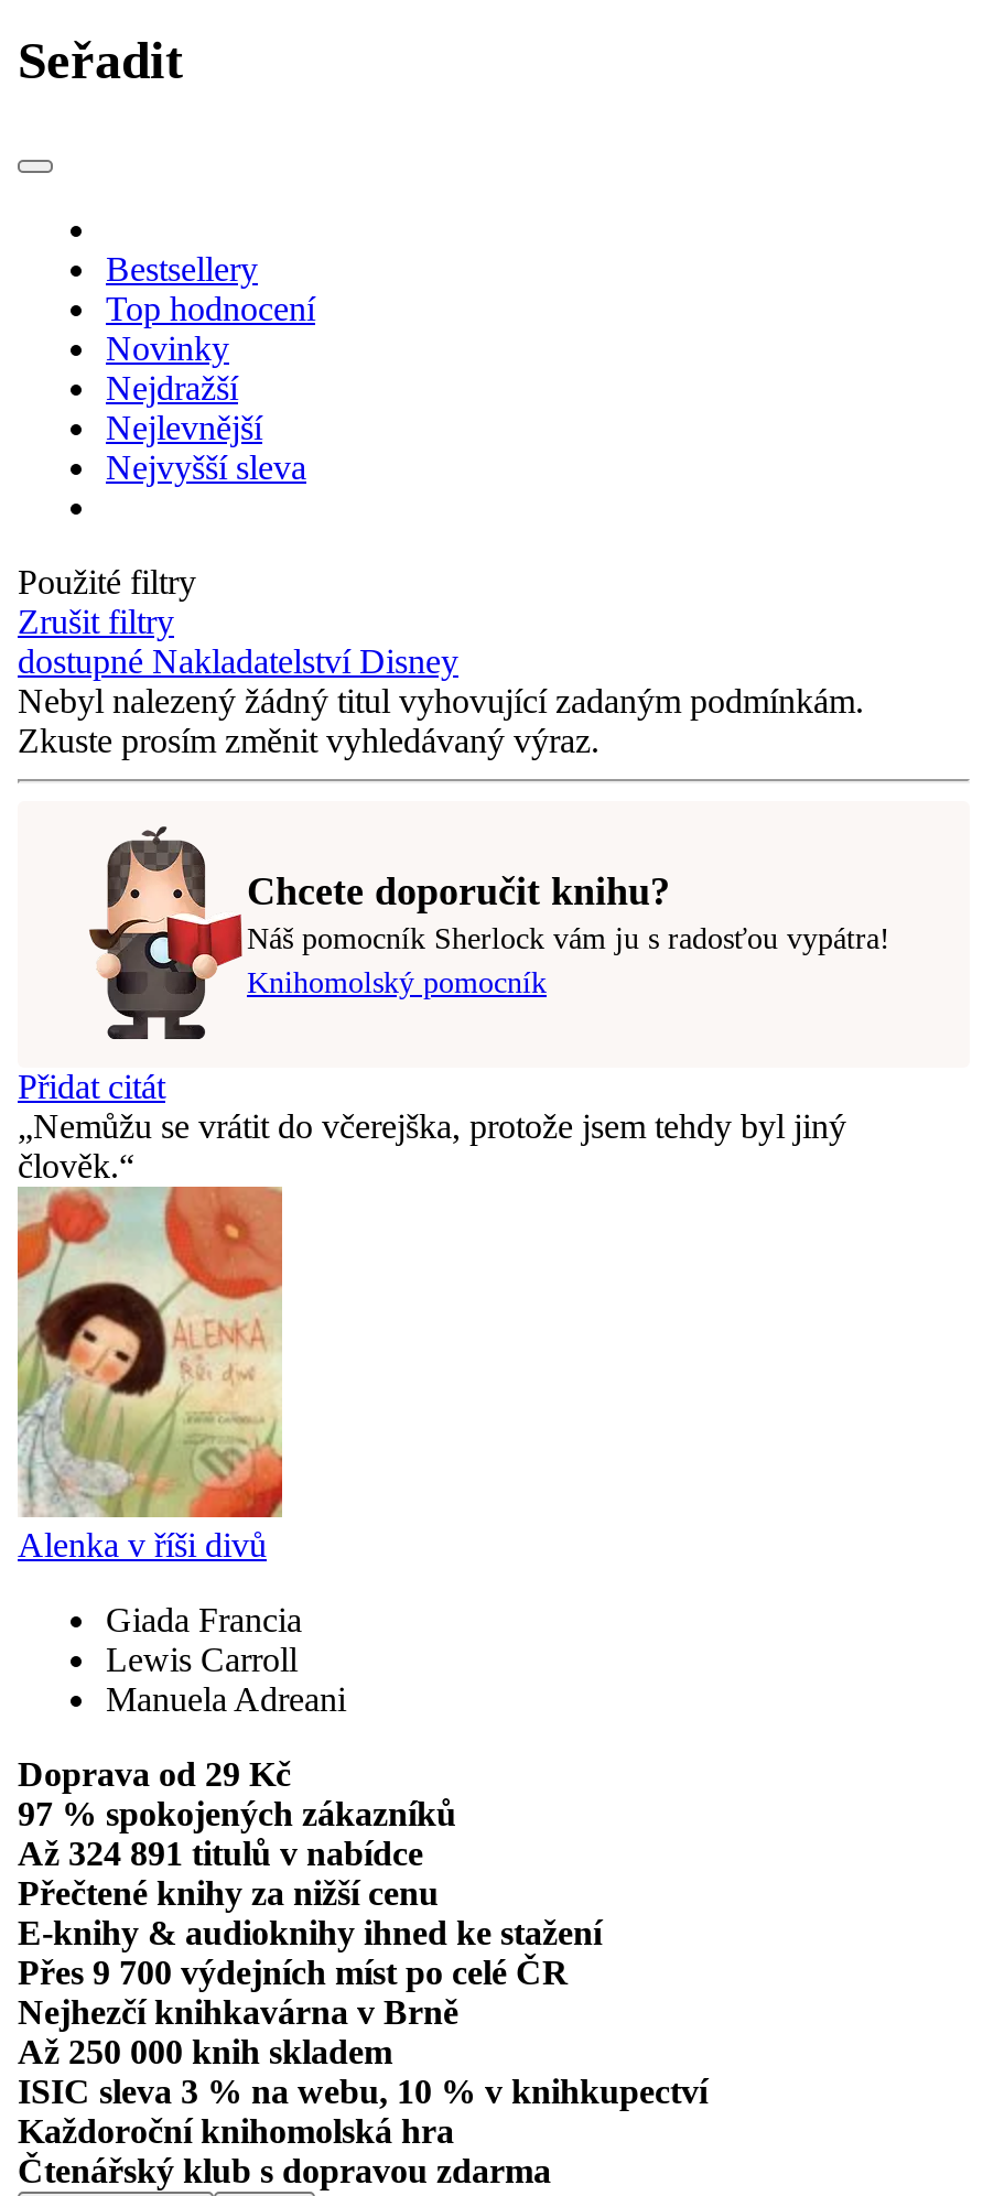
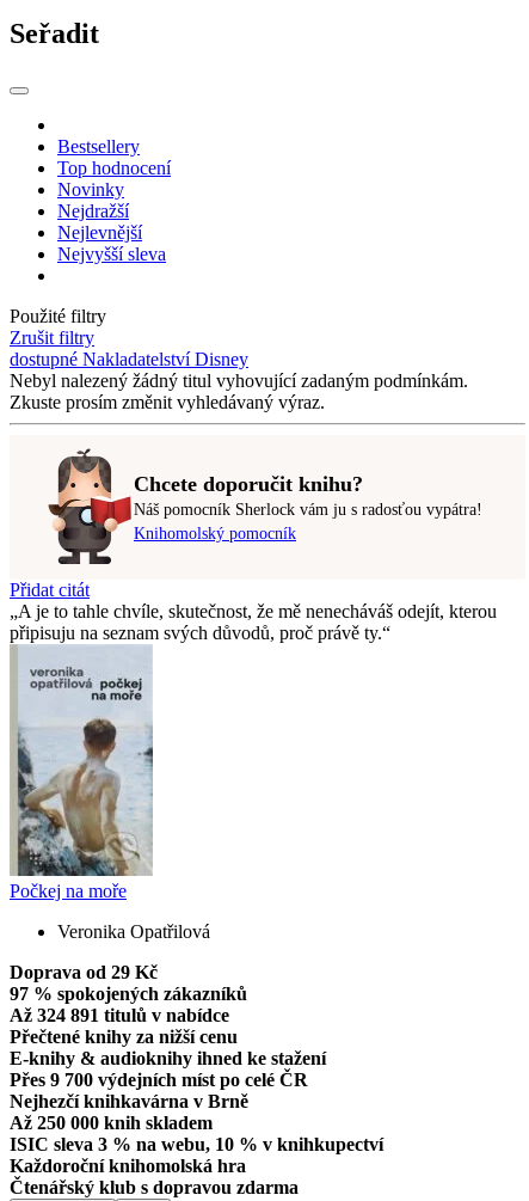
- Nemůžu se vrátit do včerejška, protože jsem tehdy byl jiný
- člověk.
+ A je to tahle chvíle, skutečnost, že mě nenecháváš odejít, kterou
+ připisuju na seznam svých důvodů, proč právě ty.

- [image]
+ [image]

- Alenka v říši divů
+ Počkej na moře

- Giada Francia
- Lewis Carroll
- Manuela Adreani
+ Veronika Opatřilová
